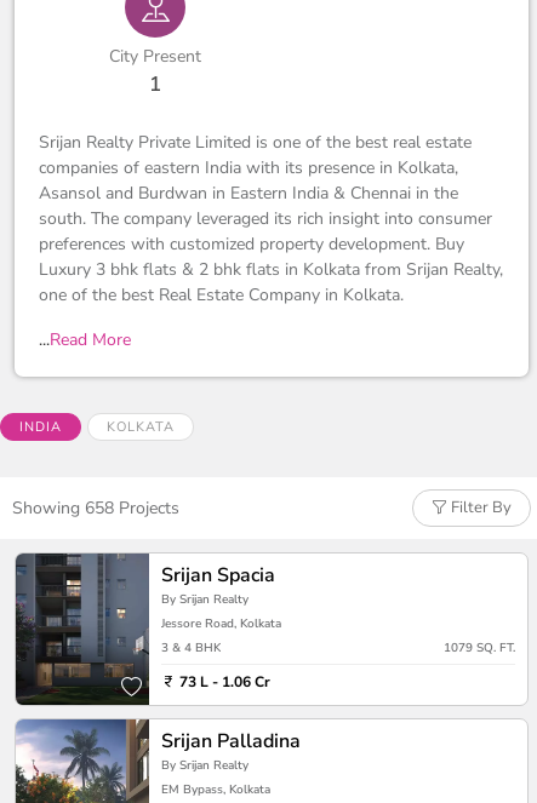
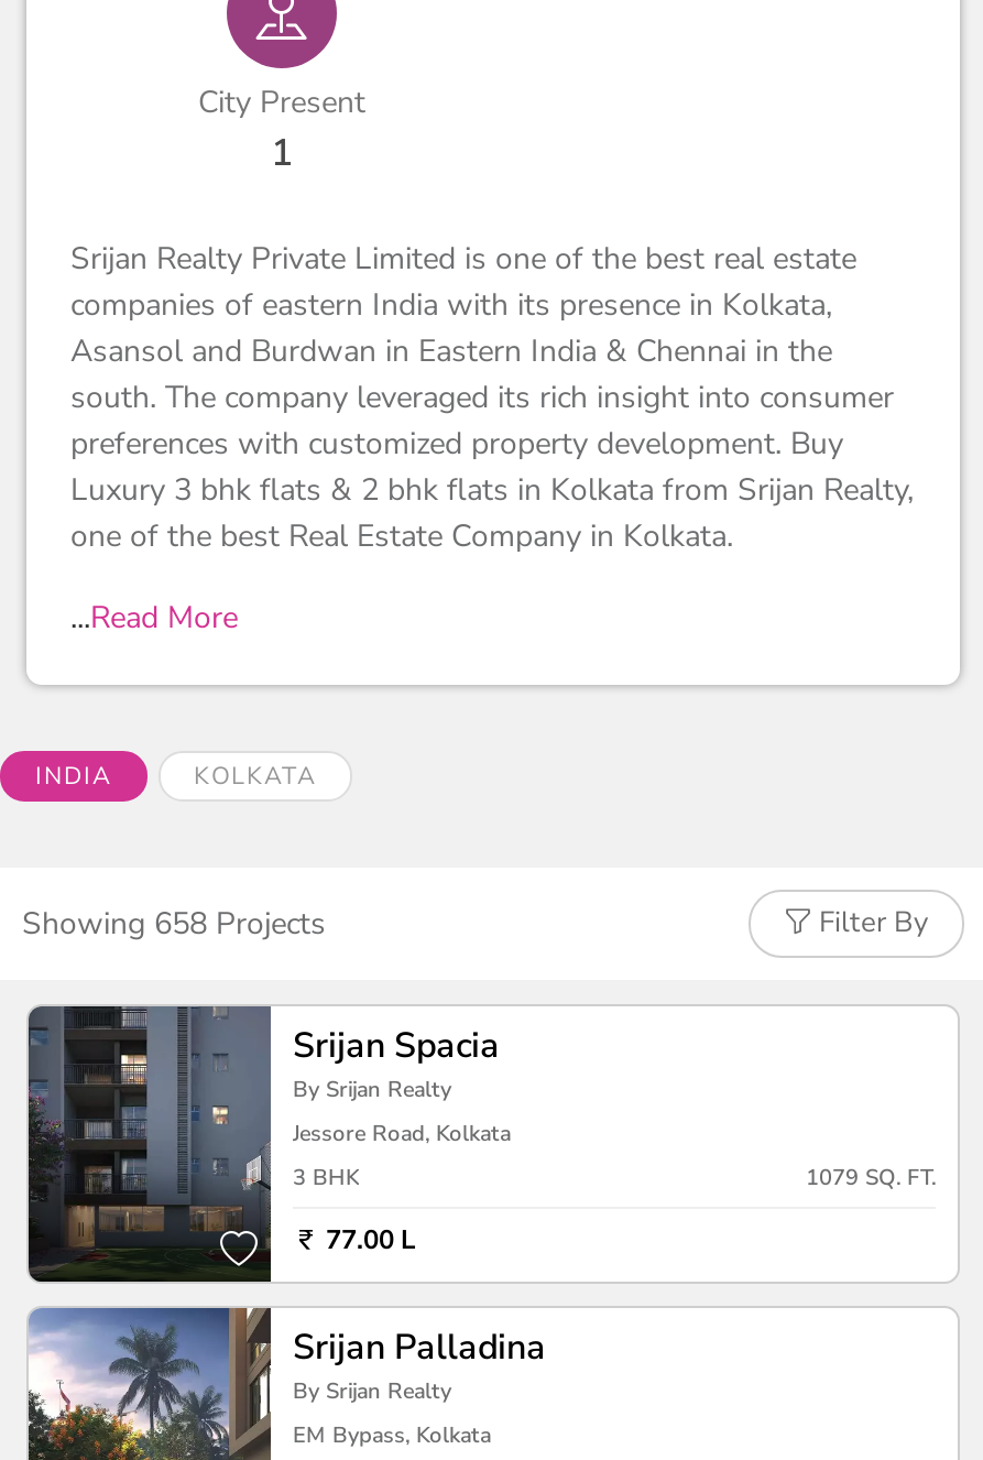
- 3 & 4 BHK
+ 3 BHK

- 73 L - 1.06 Cr
+ 77.00 L
